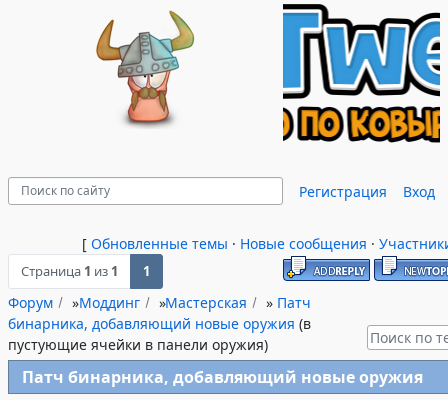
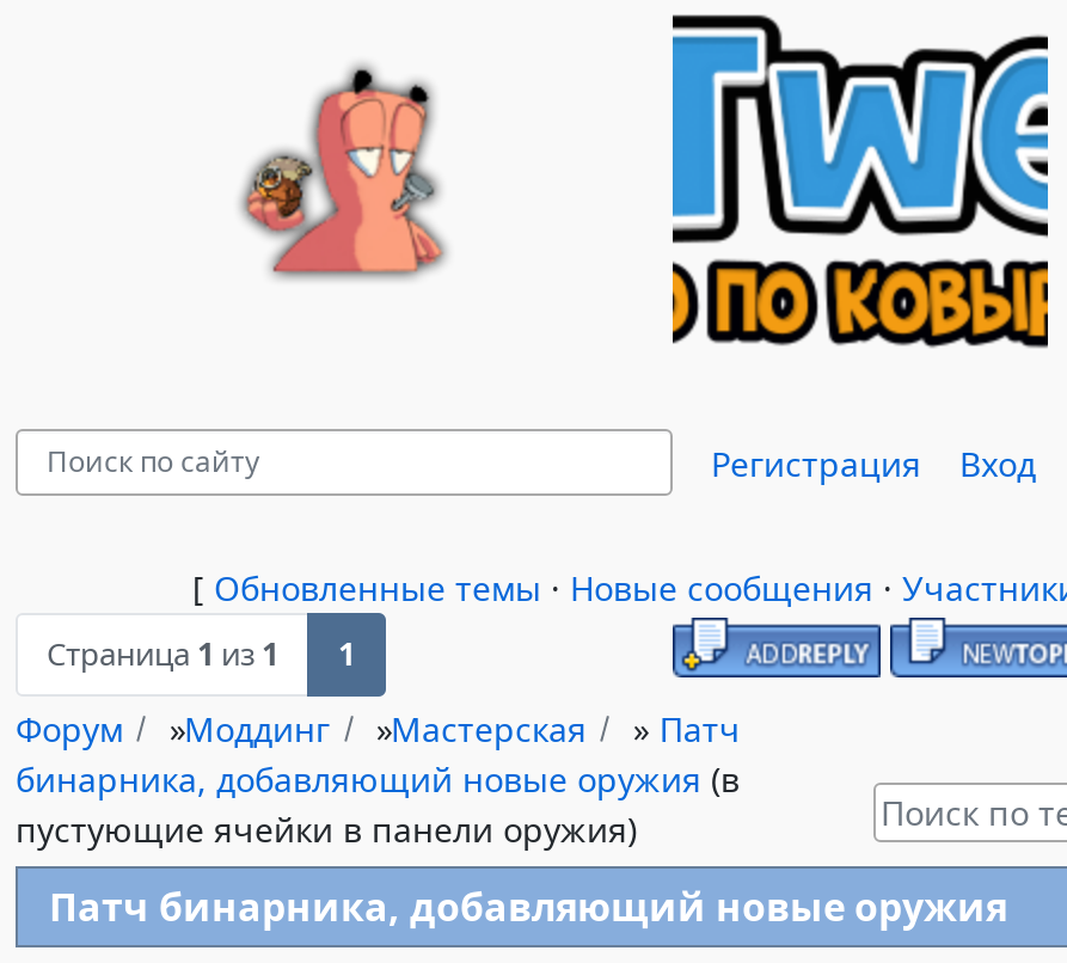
- [image]
+ [image]
